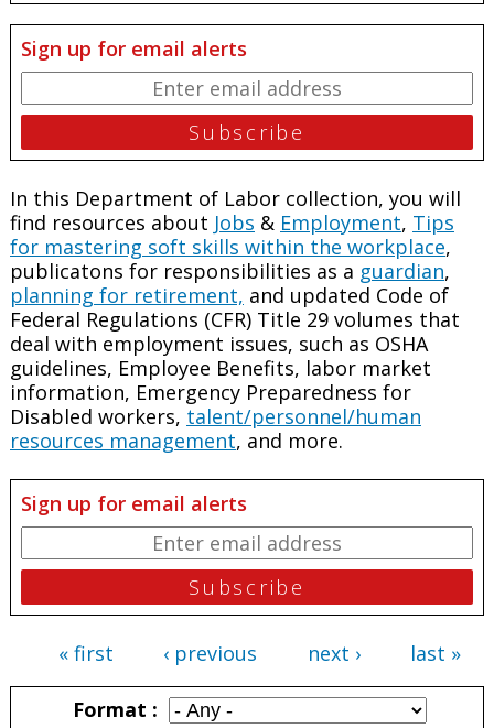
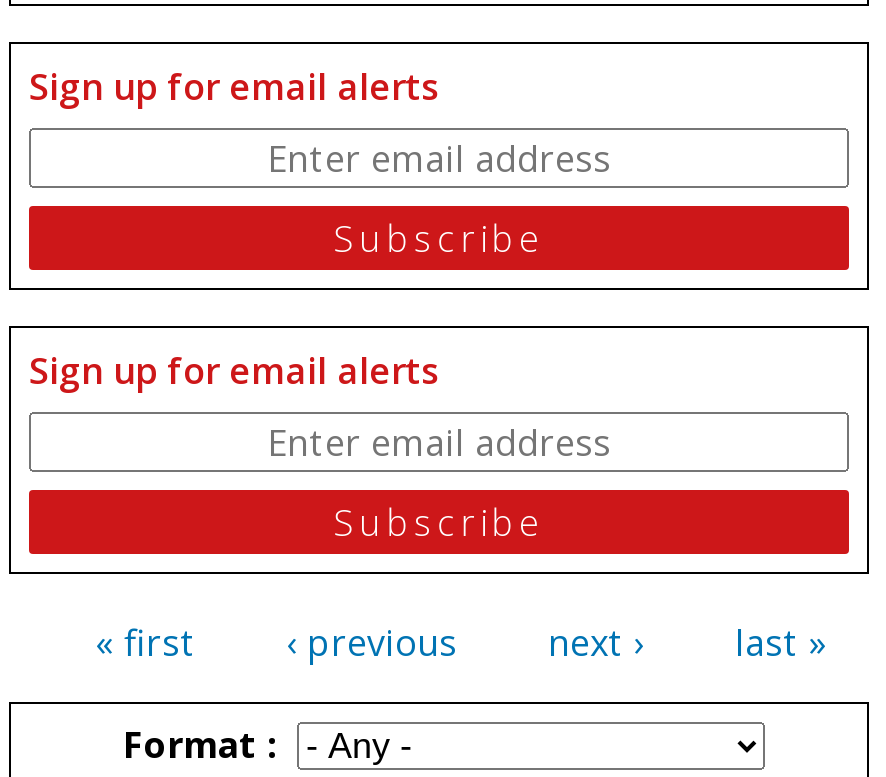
- In this Department of Labor collection, you will
- find resources about Jobs & Employment, Tips
- for mastering soft skills within the workplace,
- publicatons for responsibilities as aguardian,
- planning for retirement, and updated Code of
- Federal Regulations (CFR) Title 29 volumes that
- deal with employment issues, such as OSHA
- guidelines, Employee Benefits, labor market
- information, Emergency Preparedness for
- Disabled workers, talent/personnel/human
- resources management, and more.
